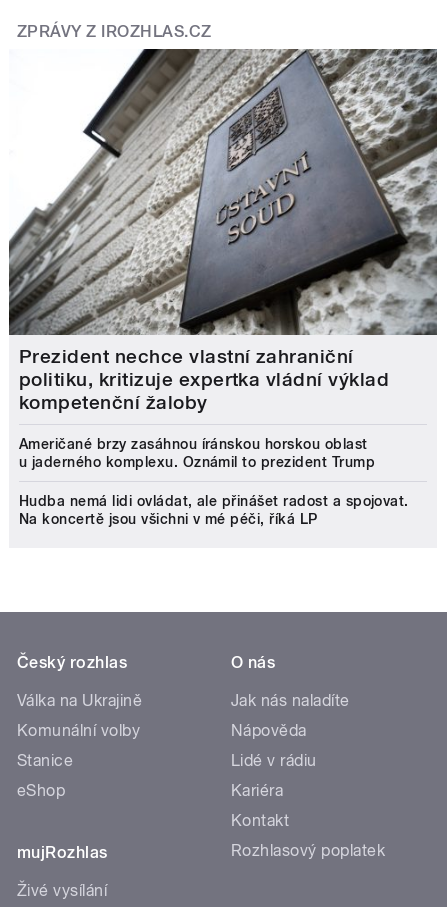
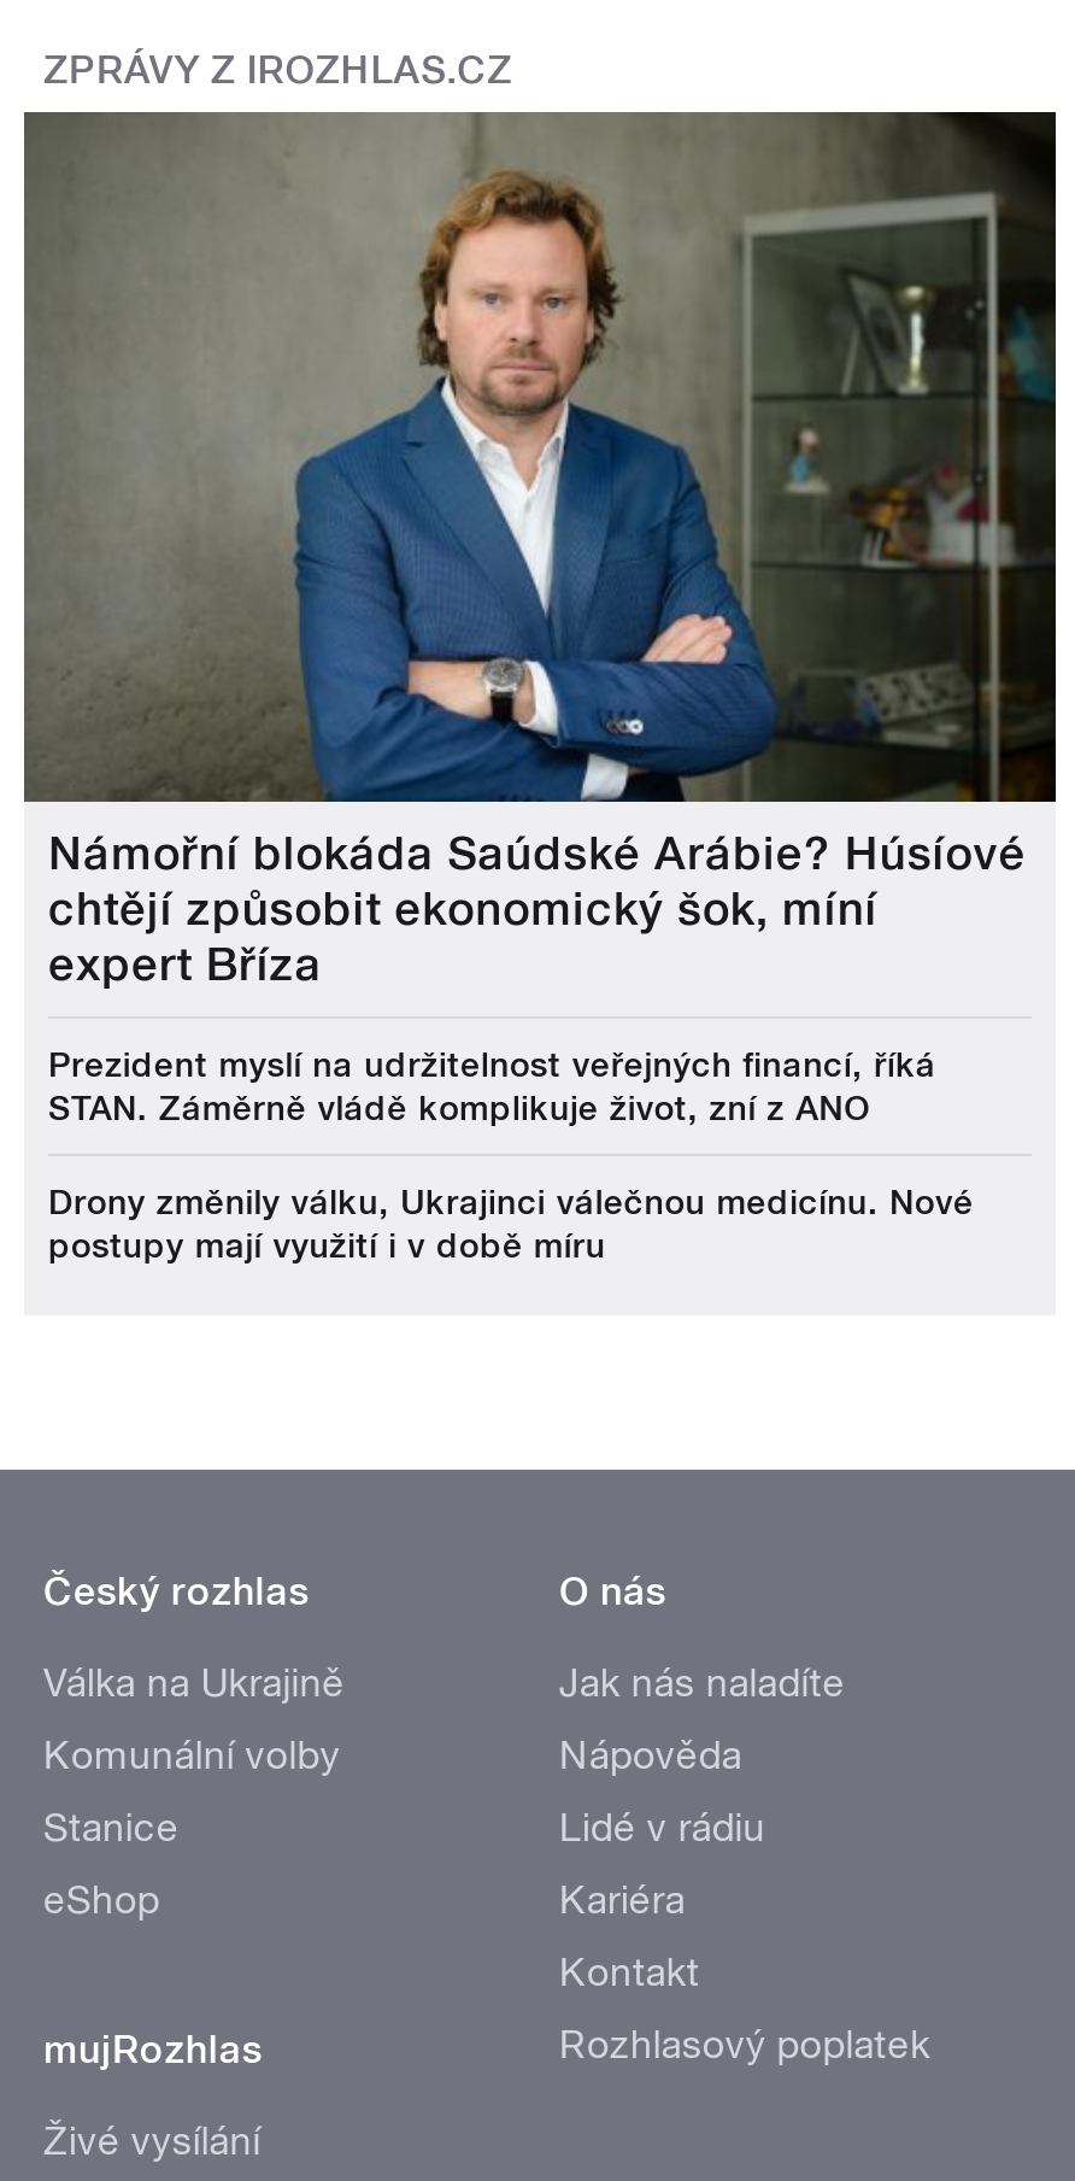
- [image]
- Prezident nechce vlastní zahraniční
- politiku, kritizuje expertka vládní výklad
- kompetenční žaloby
+ [image]
+ Námořní blokáda Saúdské Arábie? Húsíové
+ chtějí způsobit ekonomický šok, míní
+ expert Bříza

- Američané brzy zasáhnou íránskou horskou oblast
- u jaderného komplexu. Oznámil to prezident Trump
+ Prezident myslí na udržitelnost veřejných financí, říká
+ STAN. Záměrně vládě komplikuje život, zní z ANO

- Hudba nemá lidi ovládat, ale přinášet radost a spojovat.
- Na koncertě jsou všichni v mé péči, říká LP
+ Drony změnily válku, Ukrajinci válečnou medicínu. Nové
+ postupy mají využití i v době míru
